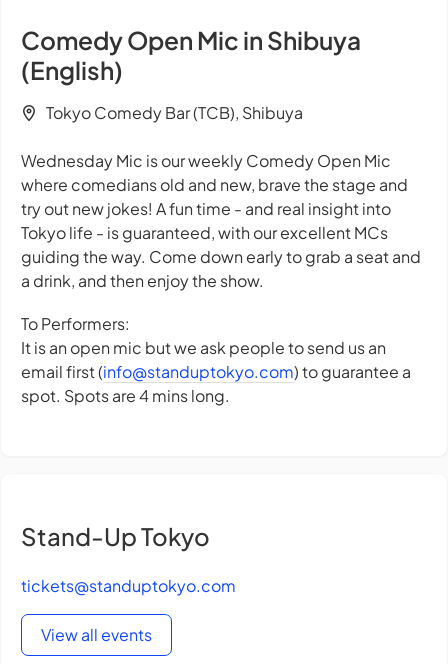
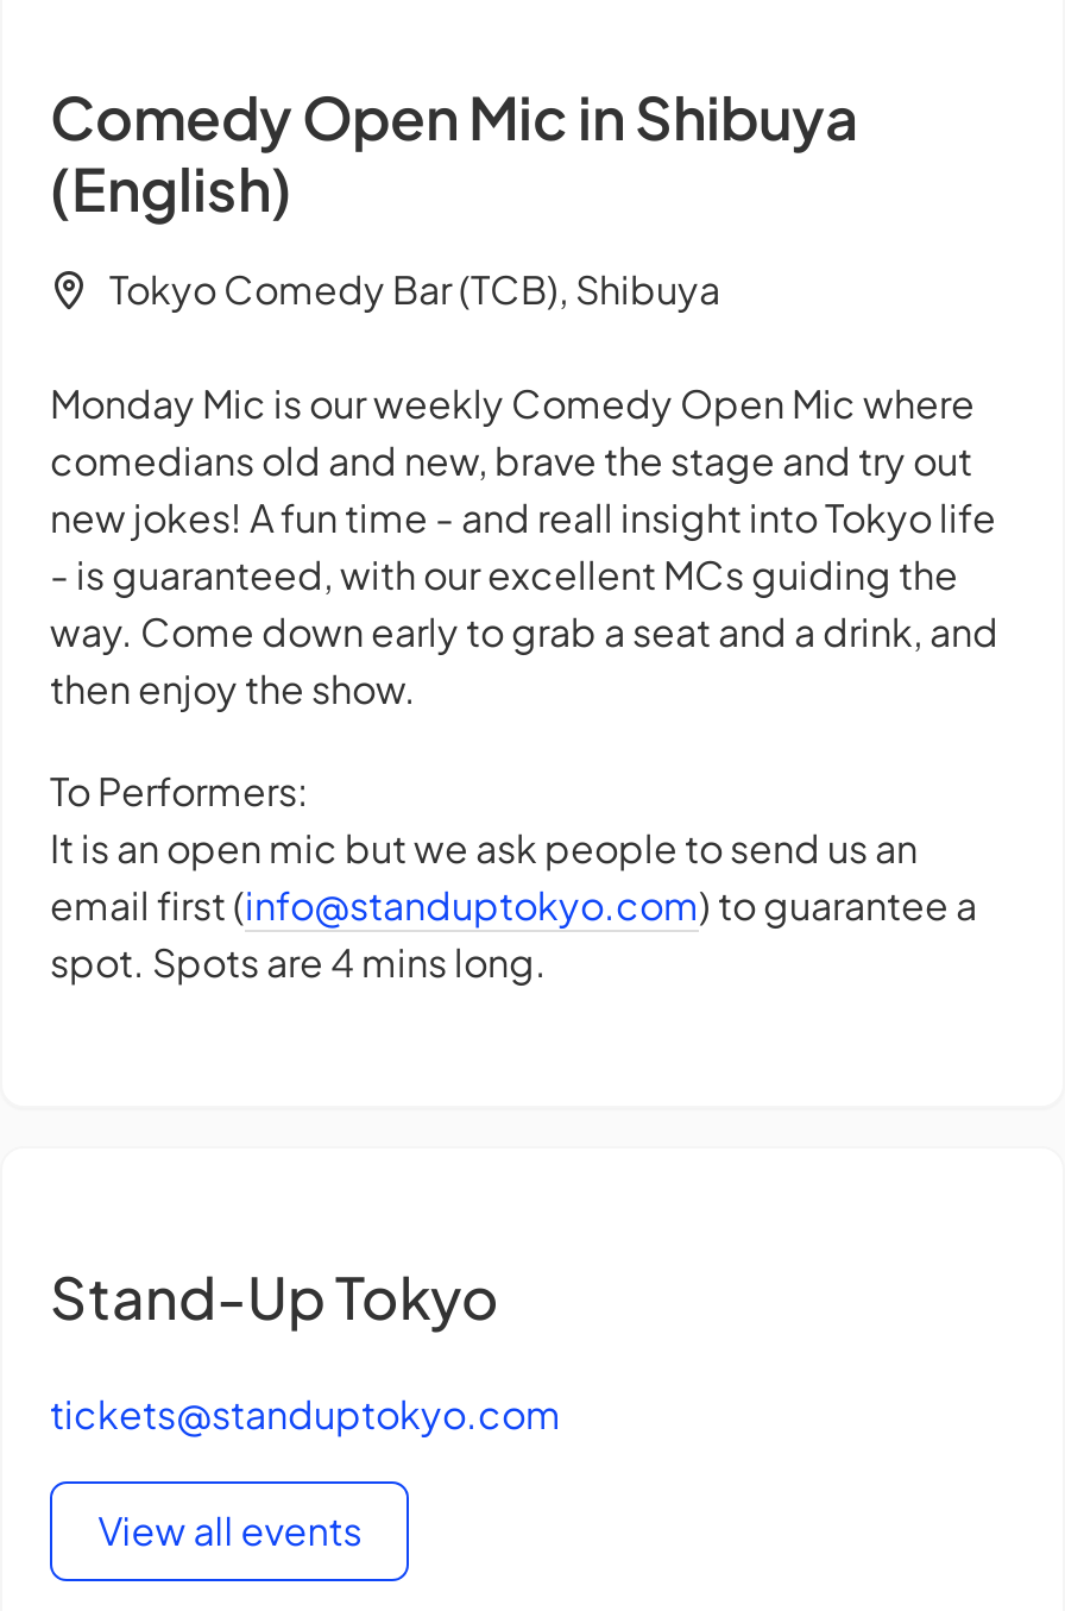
- Wednesday Mic is our weekly Comedy Open Mic
- where comedians old and new, brave the stage and
- try out new jokes! A fun time - and real insight into
- Tokyo life - is guaranteed, with our excellent MCs
- guiding the way. Come down early to grab a seat and
- a drink, and then enjoy the show.
+ Monday Mic is our weekly Comedy Open Mic where
+ comedians old and new, brave the stage and try out
+ new jokes! A fun time - and reall insight into Tokyo life
+ - is guaranteed, with our excellent MCs guiding the
+ way. Come down early to grab a seat and a drink, and
+ then enjoy the show.
